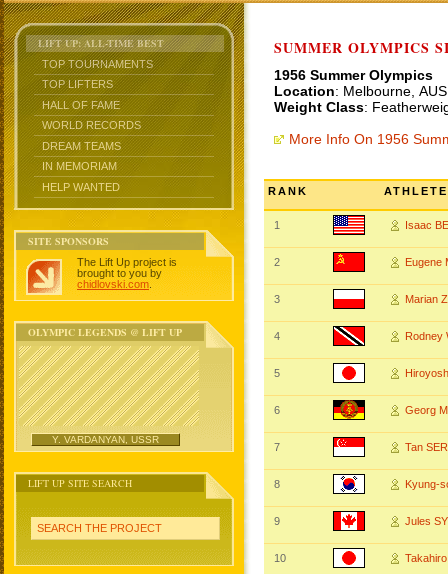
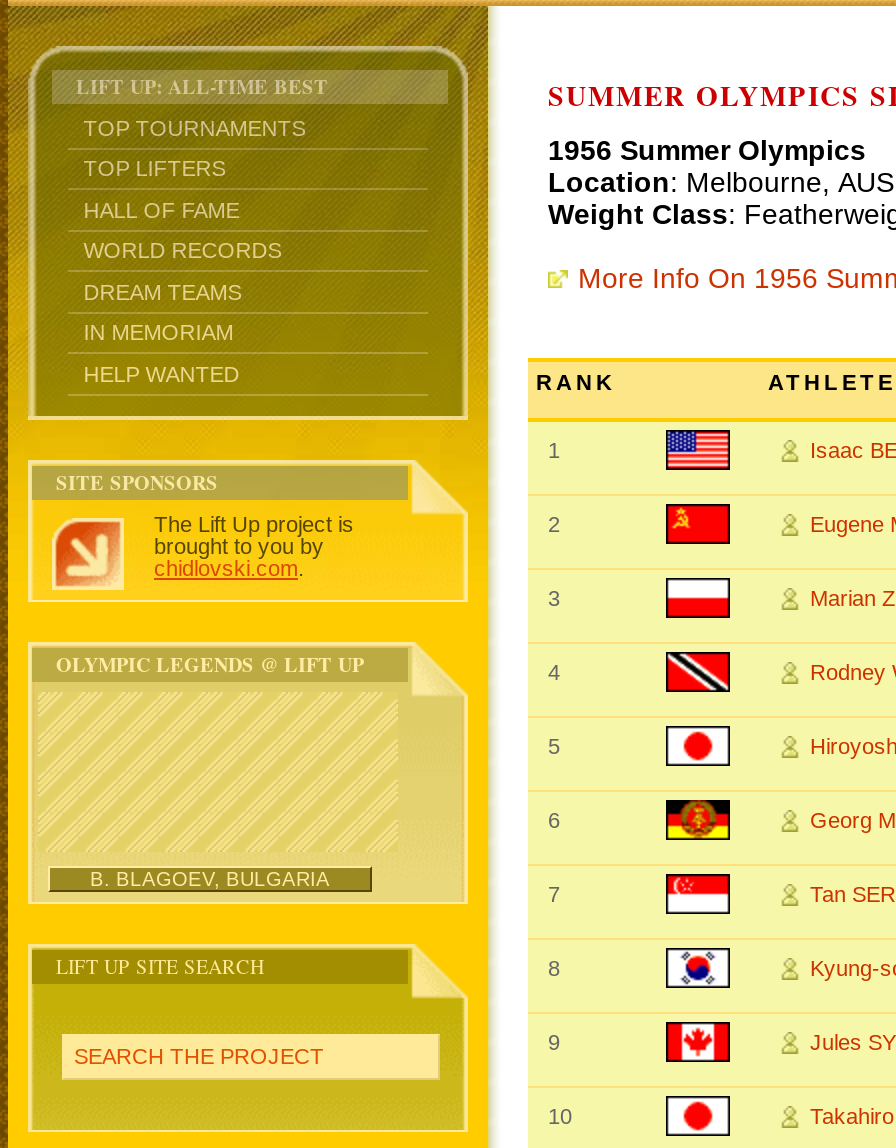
- Y. VARDANYAN, USSR
+ B. BLAGOEV, BULGARIA
